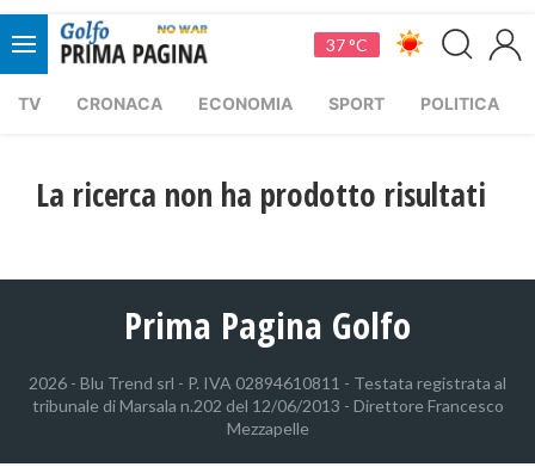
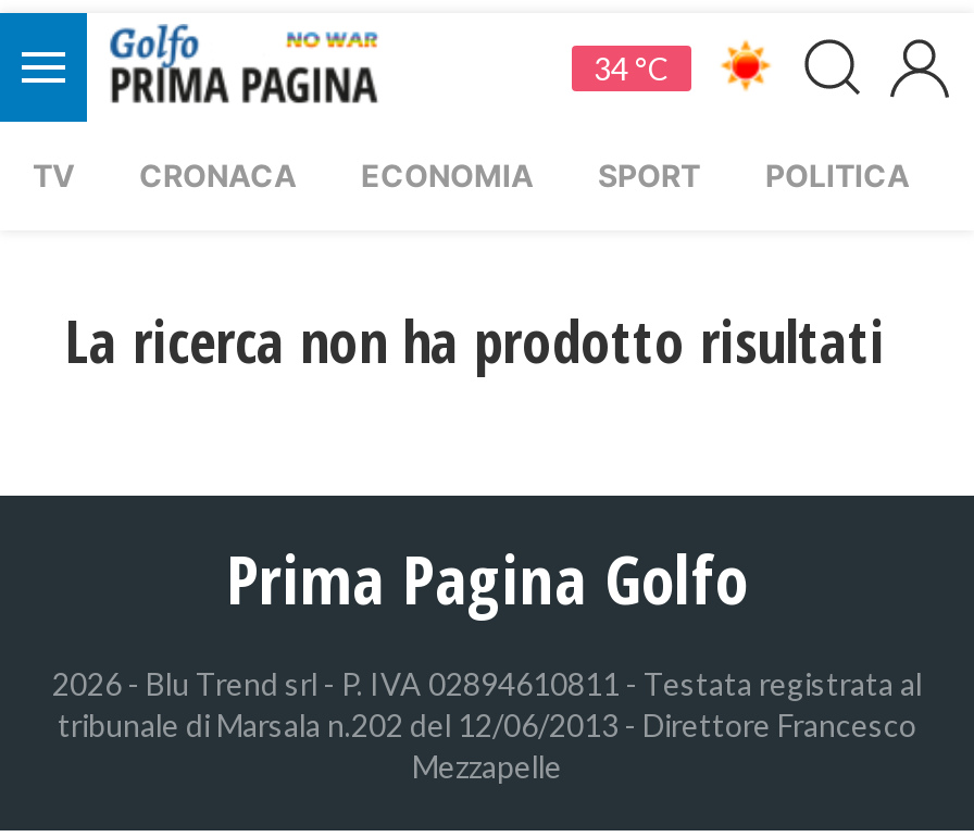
- 37 °C
+ 34 °C
